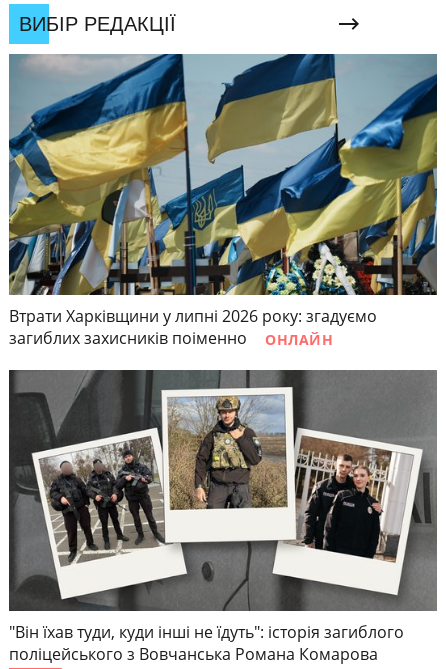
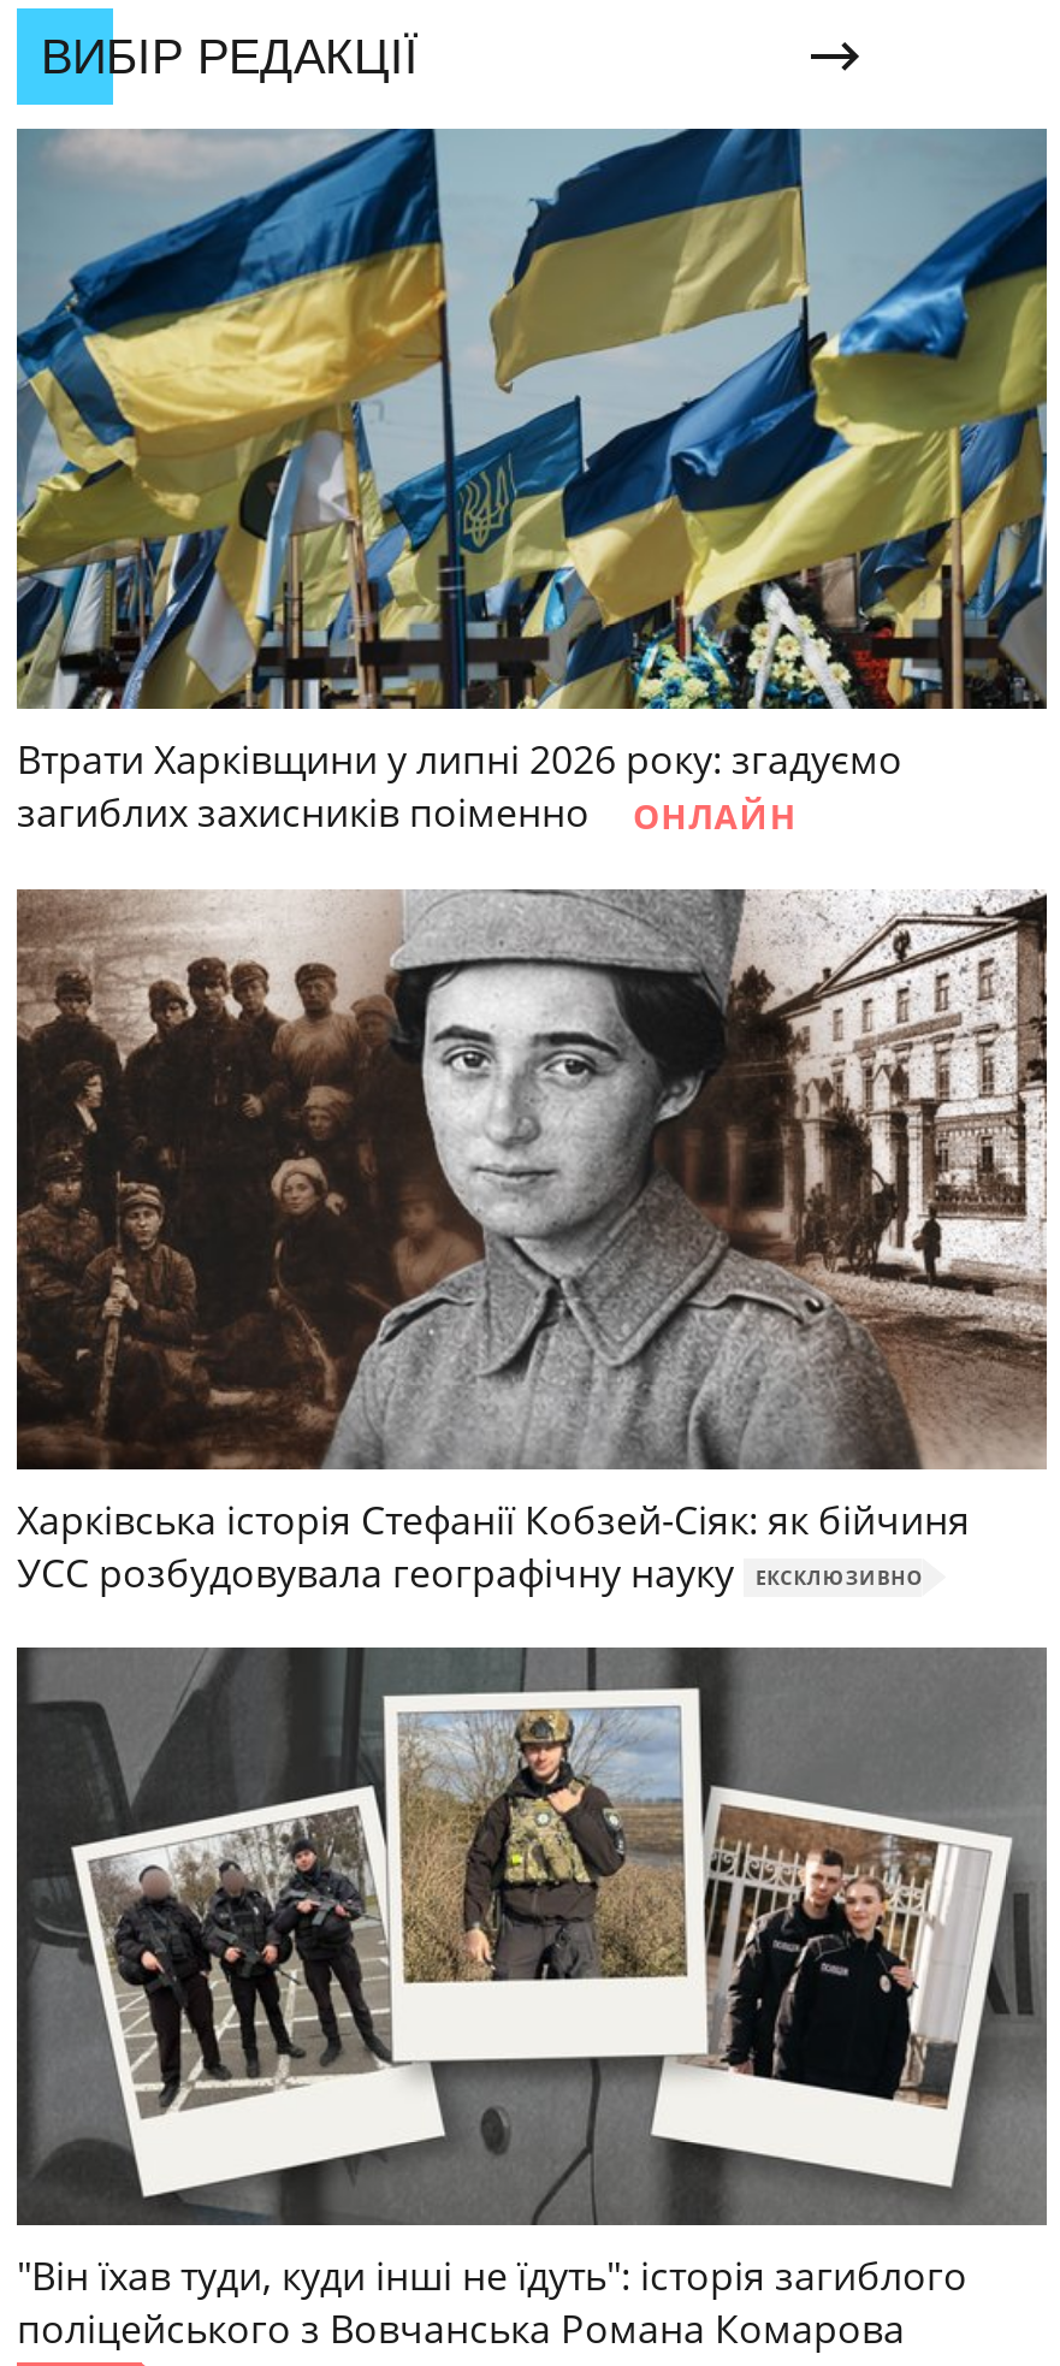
+ [image]
+ Харківська історія Стефанії Кобзей-Сіяк: як бійчиня
+ УСС розбудовувала географічну науку
+ ЕКСКЛЮЗИВНО
